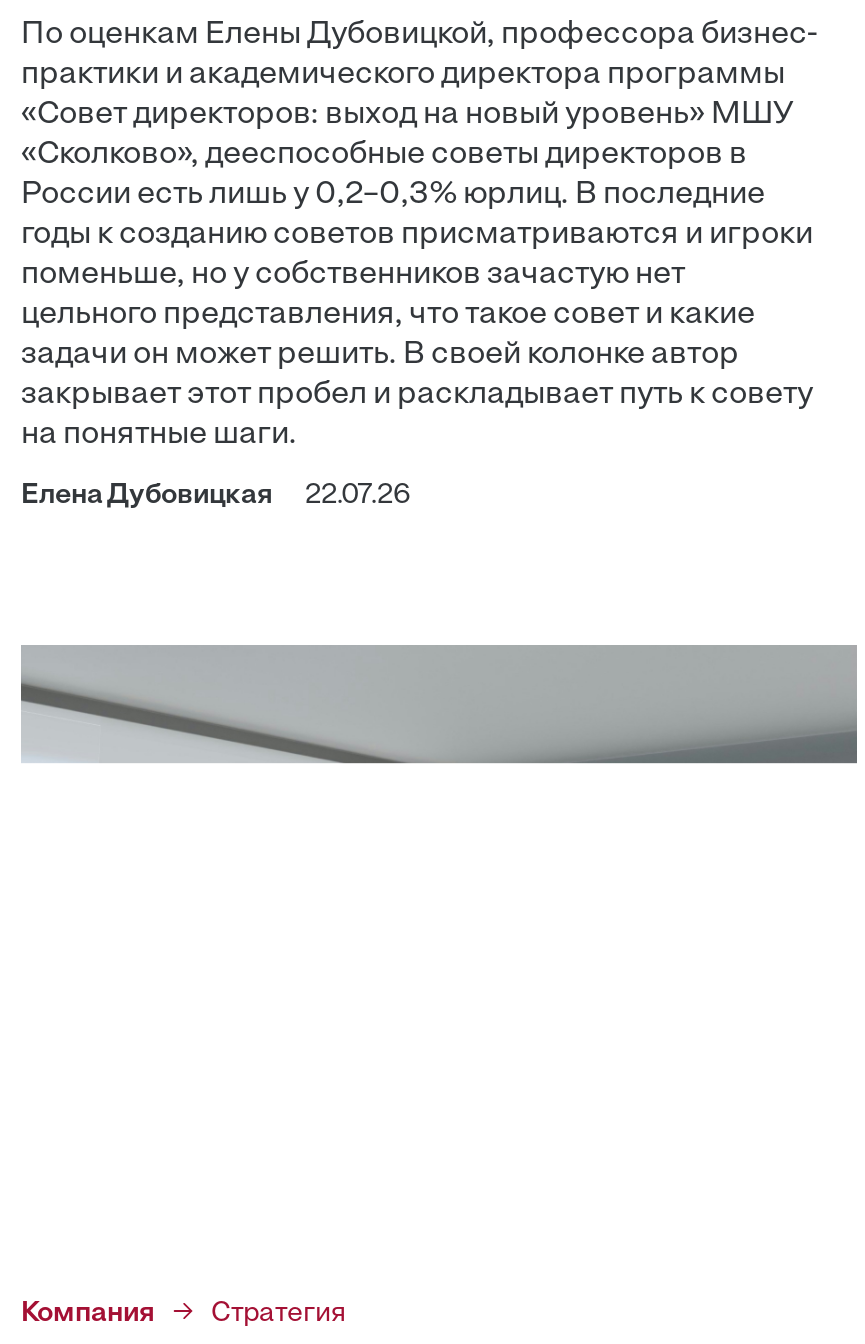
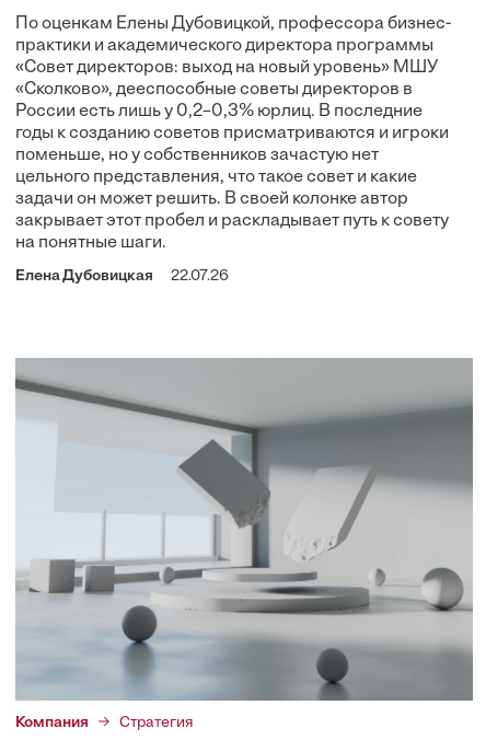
+ [image]
